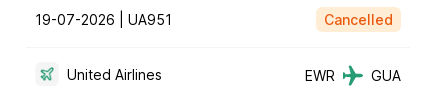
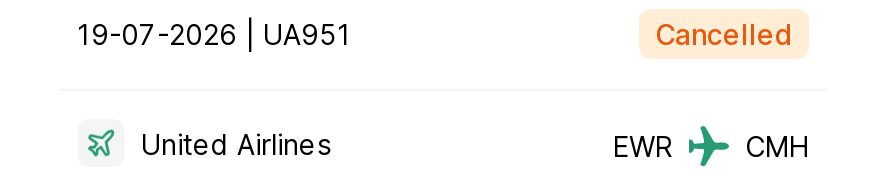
- GUA
+ CMH
